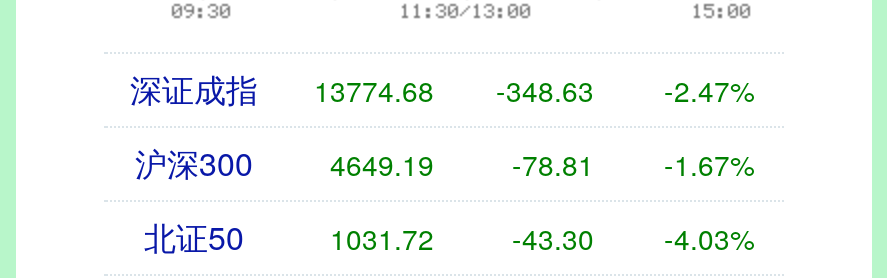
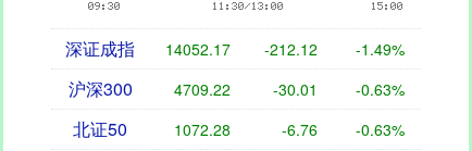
- 13774.68
+ 14052.17

- -348.63
+ -212.12

- -2.47%
+ -1.49%

- 4649.19
+ 4709.22

- -78.81
+ -30.01

- -1.67%
+ -0.63%

- 1031.72
+ 1072.28

- -43.30
+ -6.76

- -4.03%
+ -0.63%
